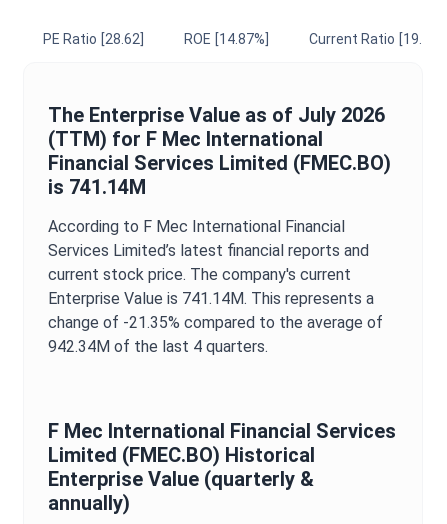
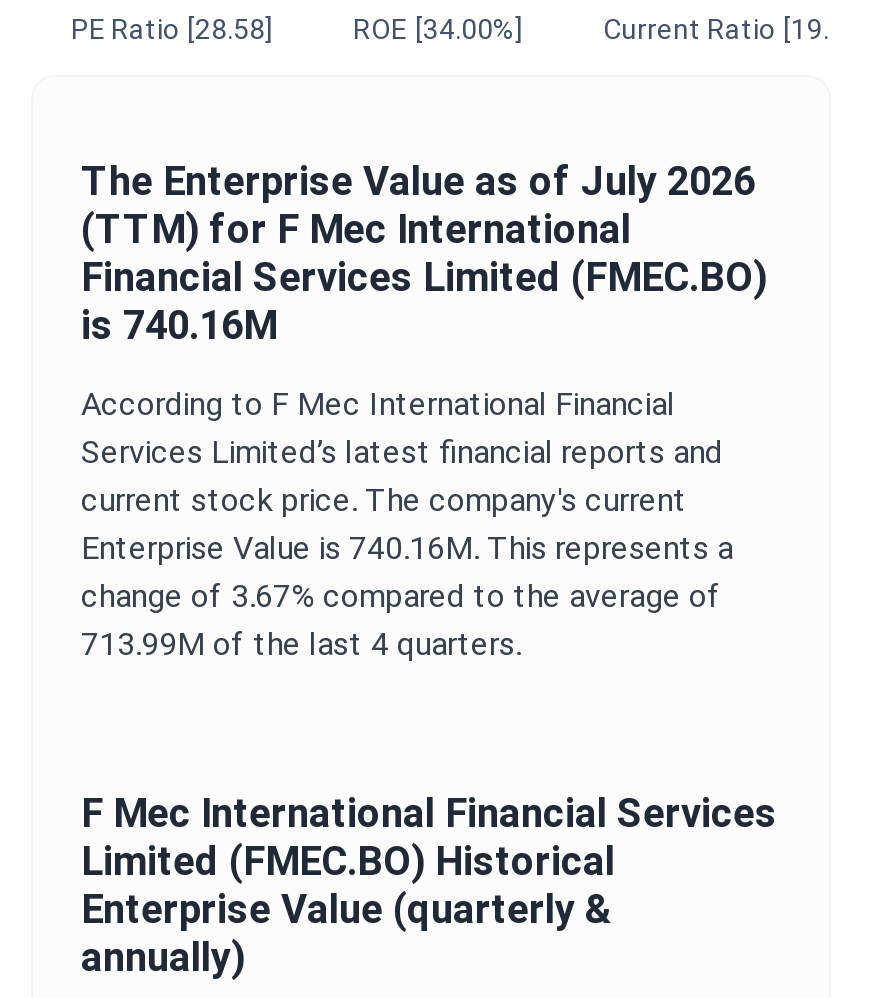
- PE Ratio [28.62]
+ PE Ratio [28.58]

- ROE [14.87%]
+ ROE [34.00%]

- is 741.14M
+ is 740.16M

- Enterprise Value is 741.14M. This represents a
+ Enterprise Value is 740.16M. This represents a

- change of -21.35% compared to the average of
+ change of 3.67% compared to the average of

- 942.34M of the last 4 quarters.
+ 713.99M of the last 4 quarters.
